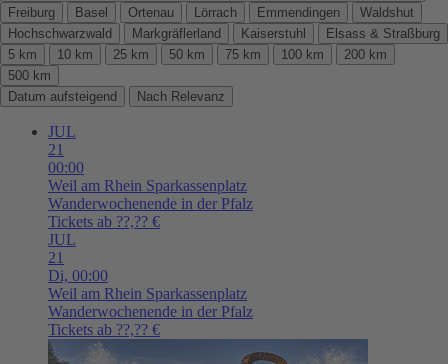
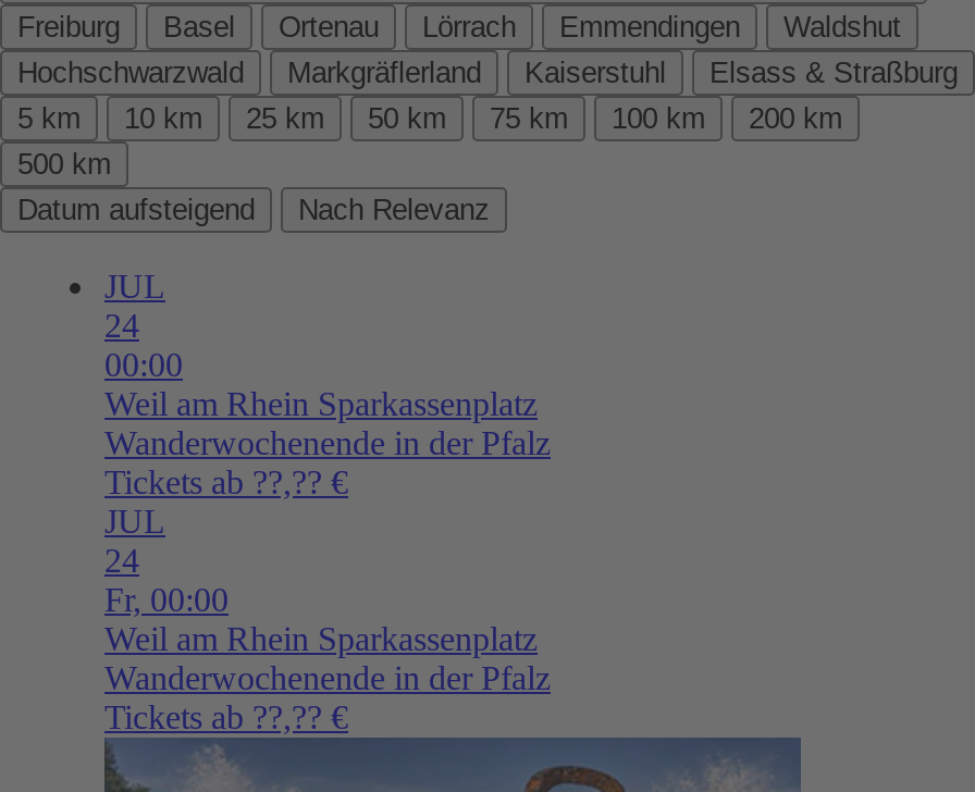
- 21
+ 24

- 21
- Di, 00:00
+ 24
+ Fr, 00:00
